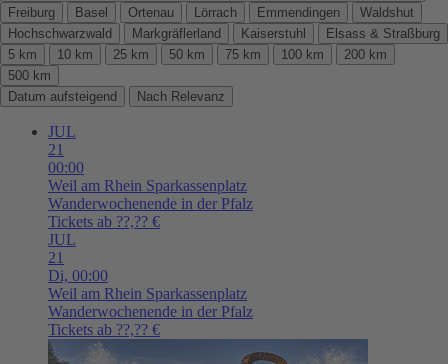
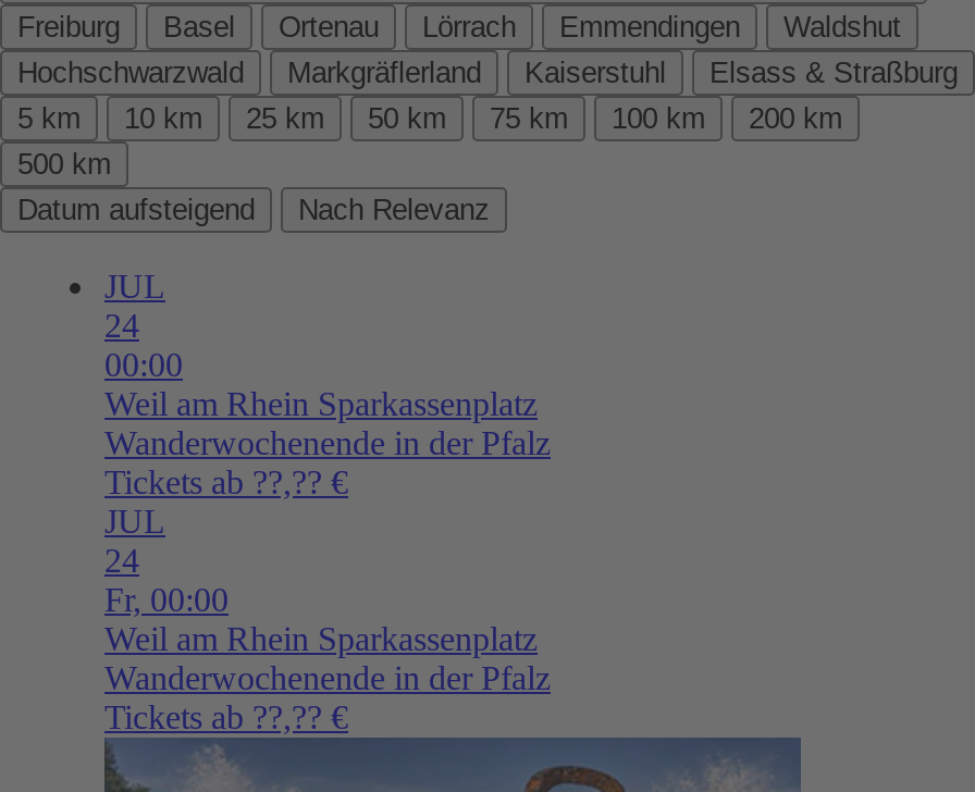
- 21
+ 24

- 21
- Di, 00:00
+ 24
+ Fr, 00:00
